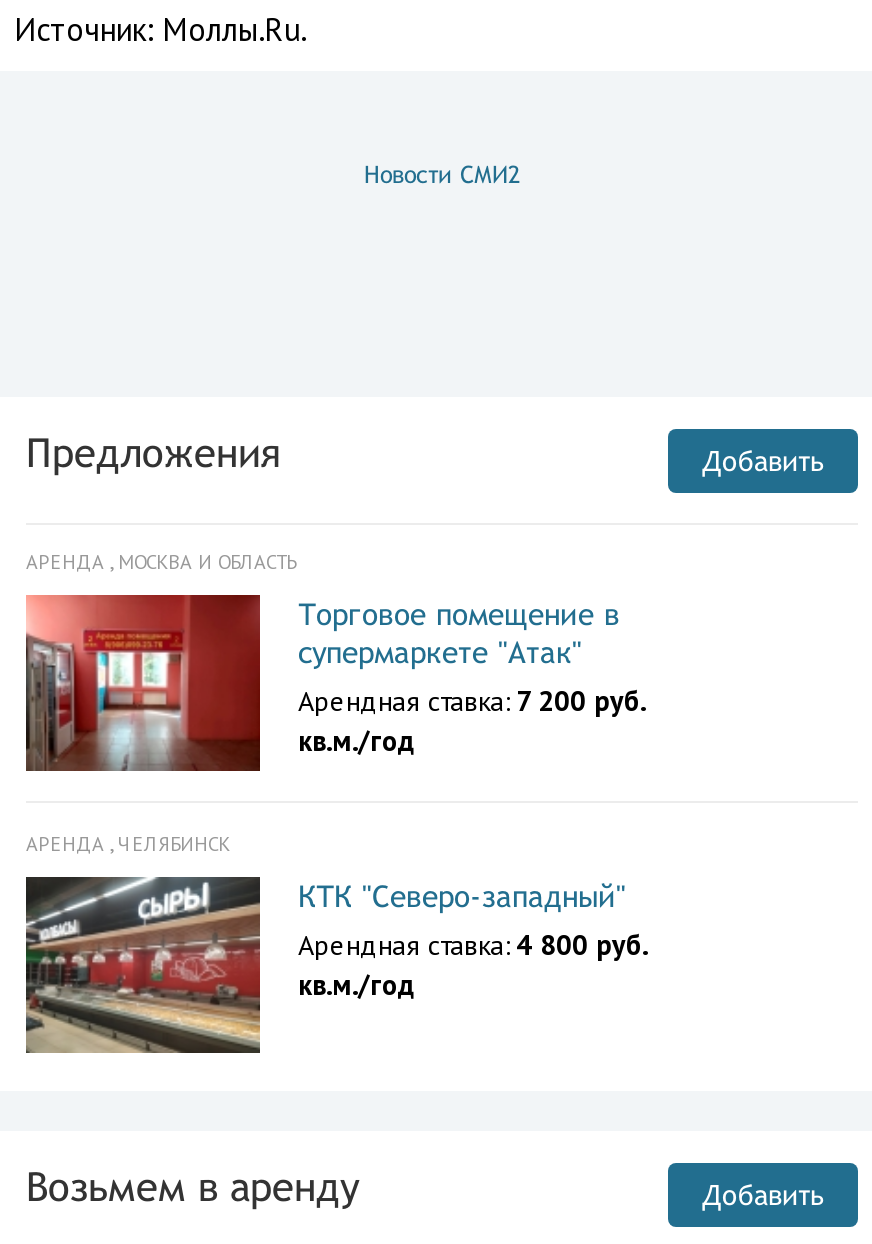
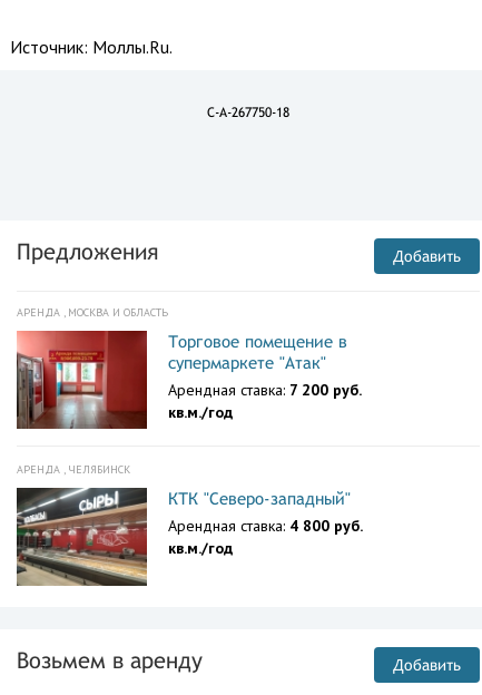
- Новости СМИ2
+ C-A-267750-18
